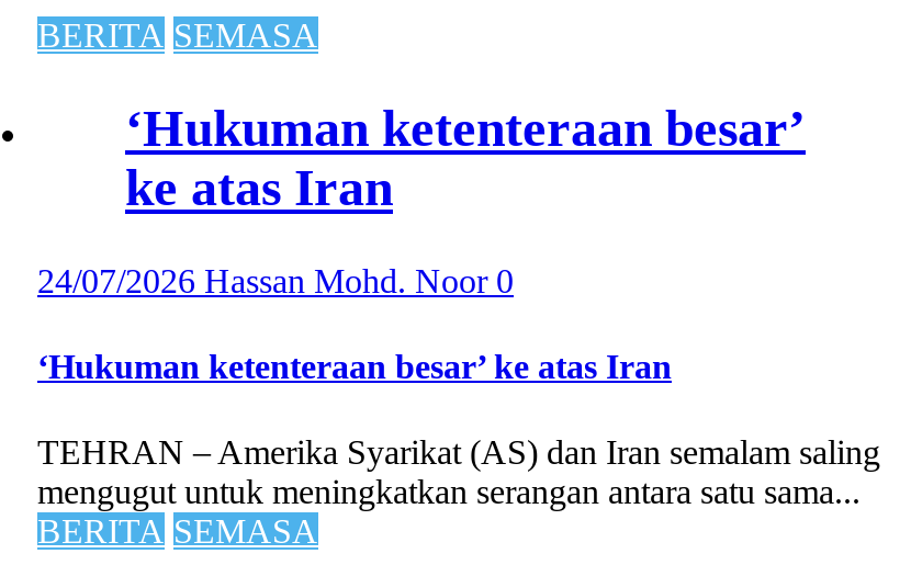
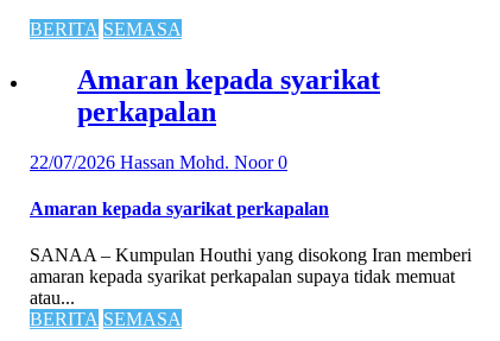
- ‘Hukuman ketenteraan besar’
- ke atas Iran
+ Amaran kepada syarikat
+ perkapalan

- 24/07/2026 Hassan Mohd. Noor 0
+ 22/07/2026 Hassan Mohd. Noor 0

- ‘Hukuman ketenteraan besar’ ke atas Iran
+ Amaran kepada syarikat perkapalan

- TEHRAN – Amerika Syarikat (AS) dan Iran semalam saling
- mengugut untuk meningkatkan serangan antara satu sama...
+ SANAA – Kumpulan Houthi yang disokong Iran memberi
+ amaran kepada syarikat perkapalan supaya tidak memuat
+ atau...
